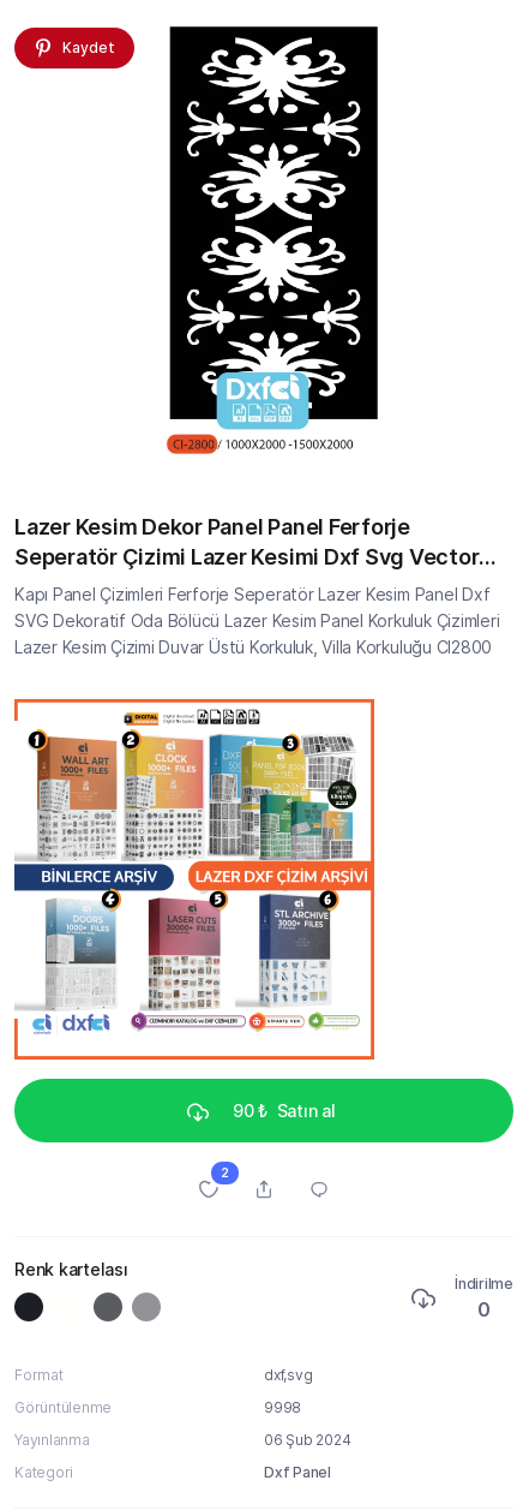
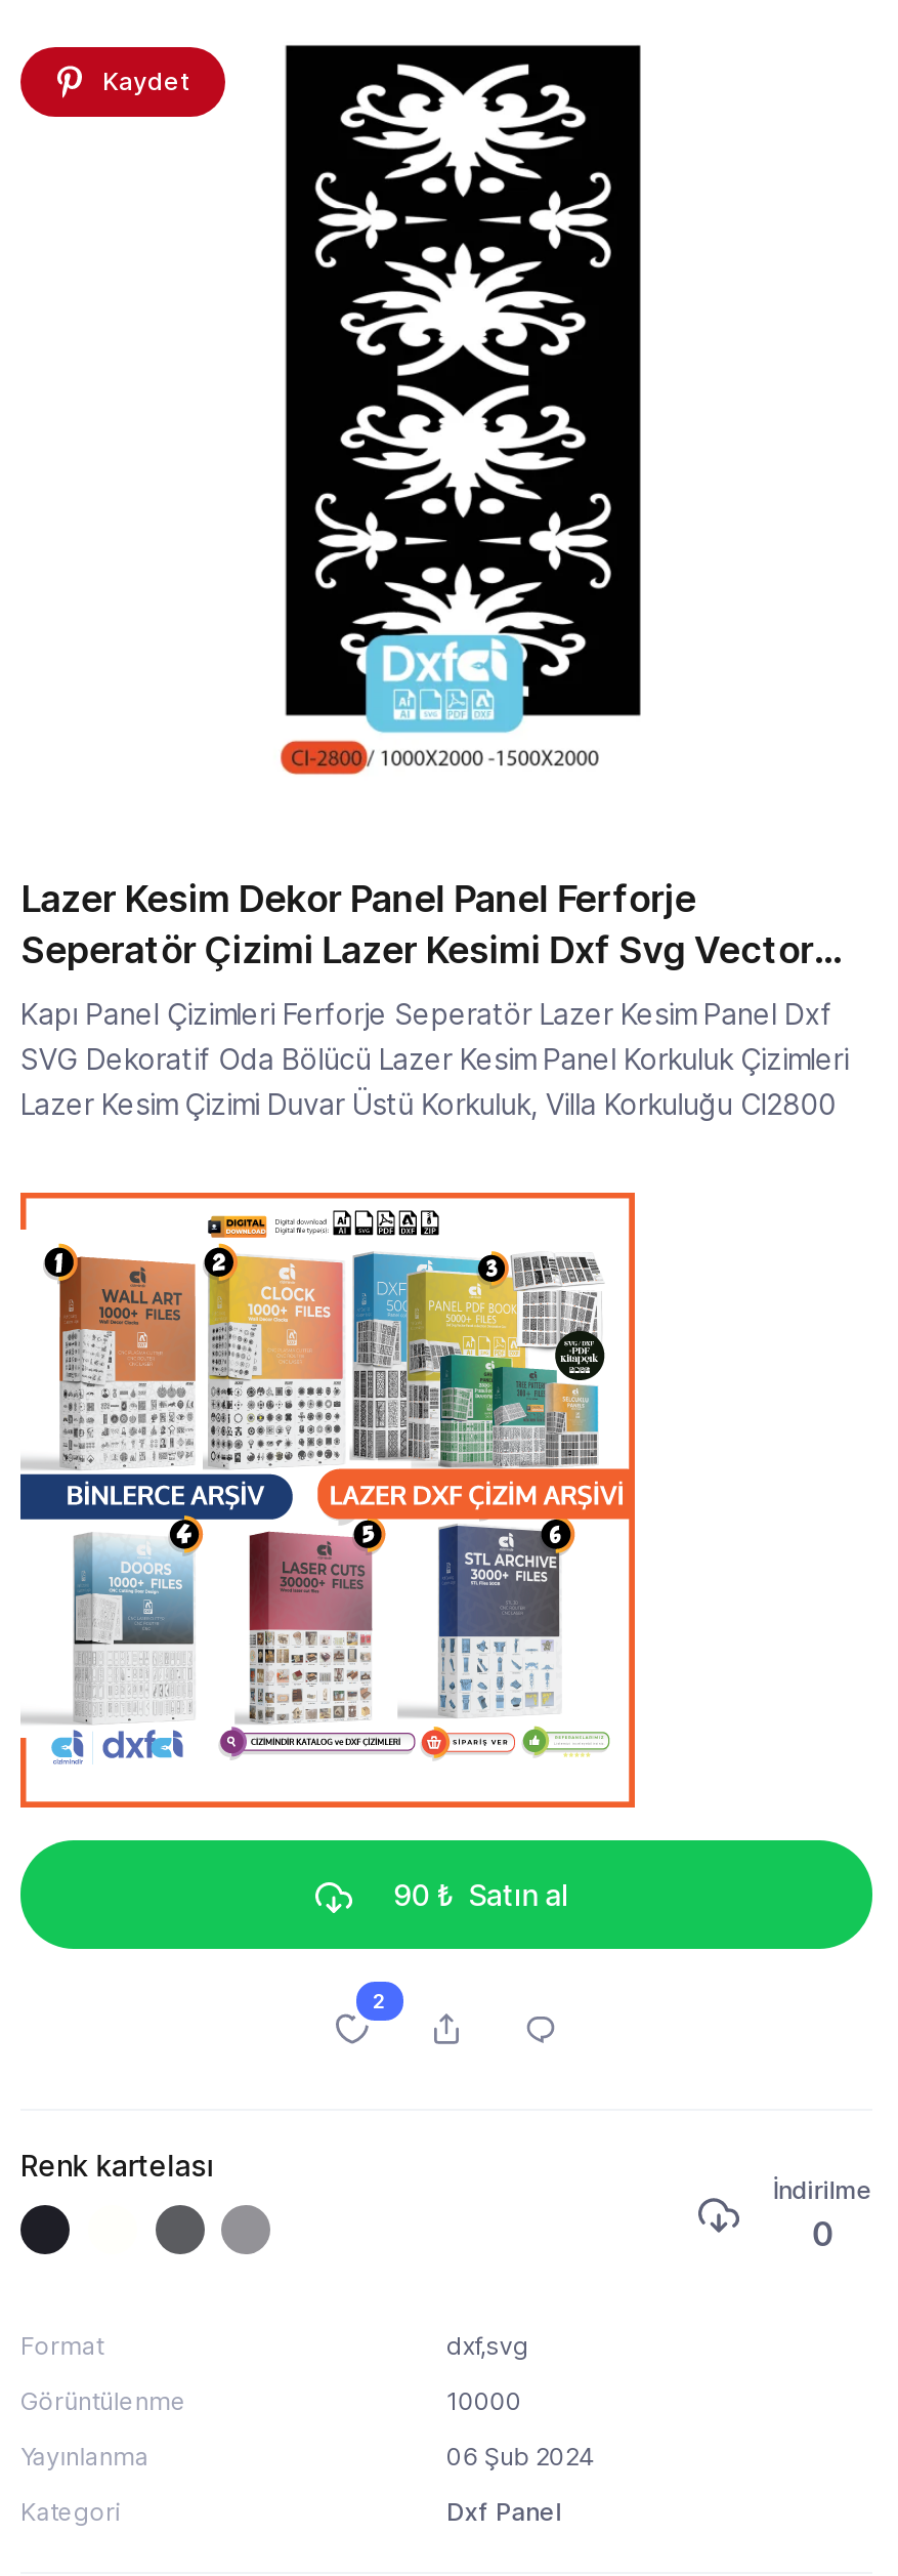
- 9998
+ 10000
